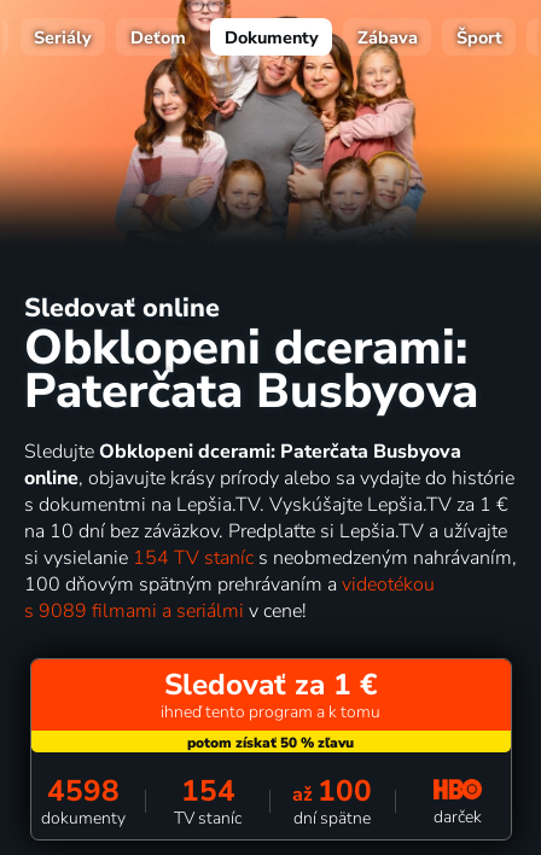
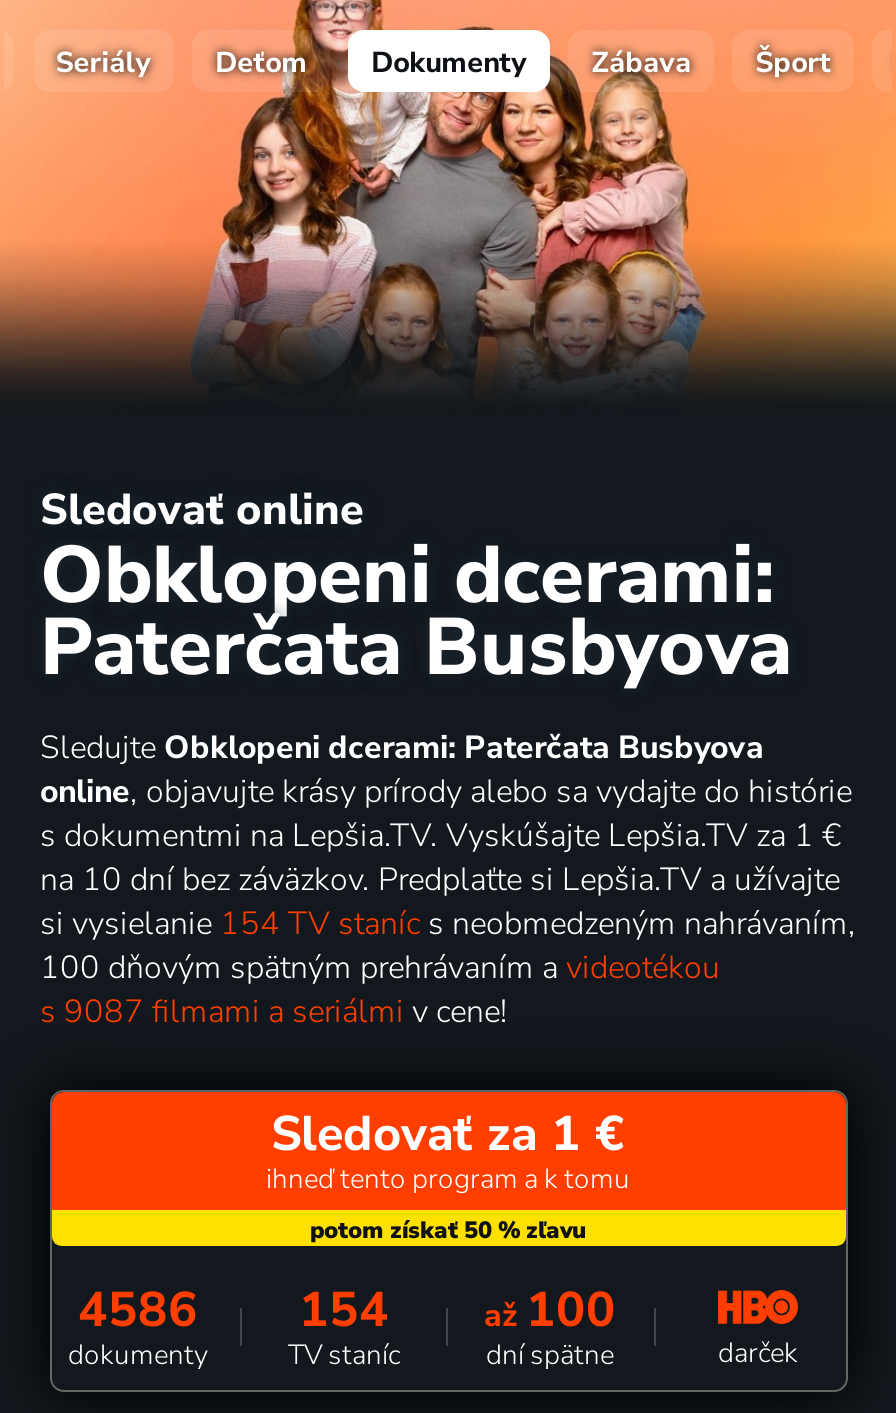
- s 9089 filmami a seriálmi v cene!
+ s 9087 filmami a seriálmi v cene!

- 4598 154 až 100
+ 4586 154 až 100
